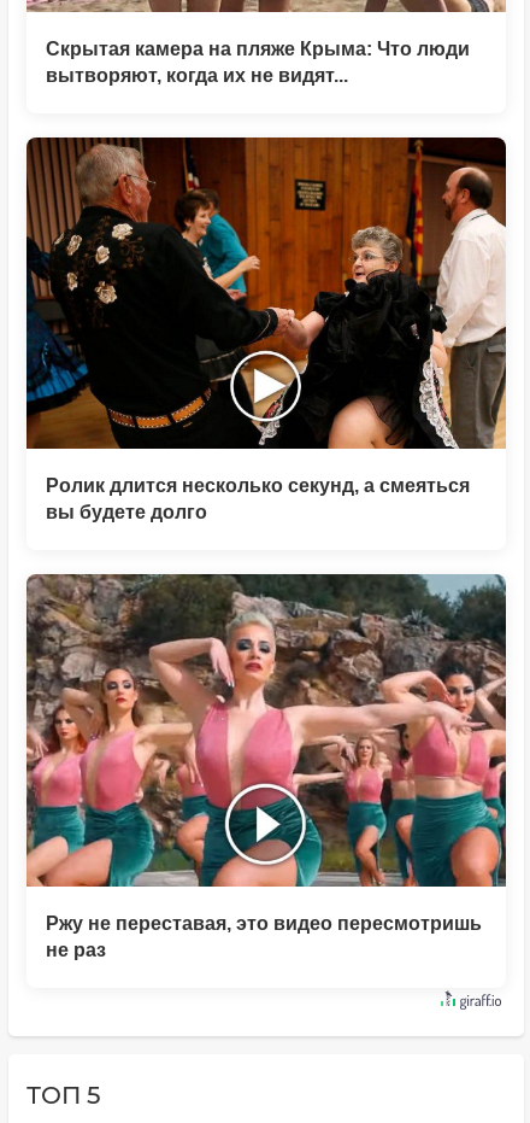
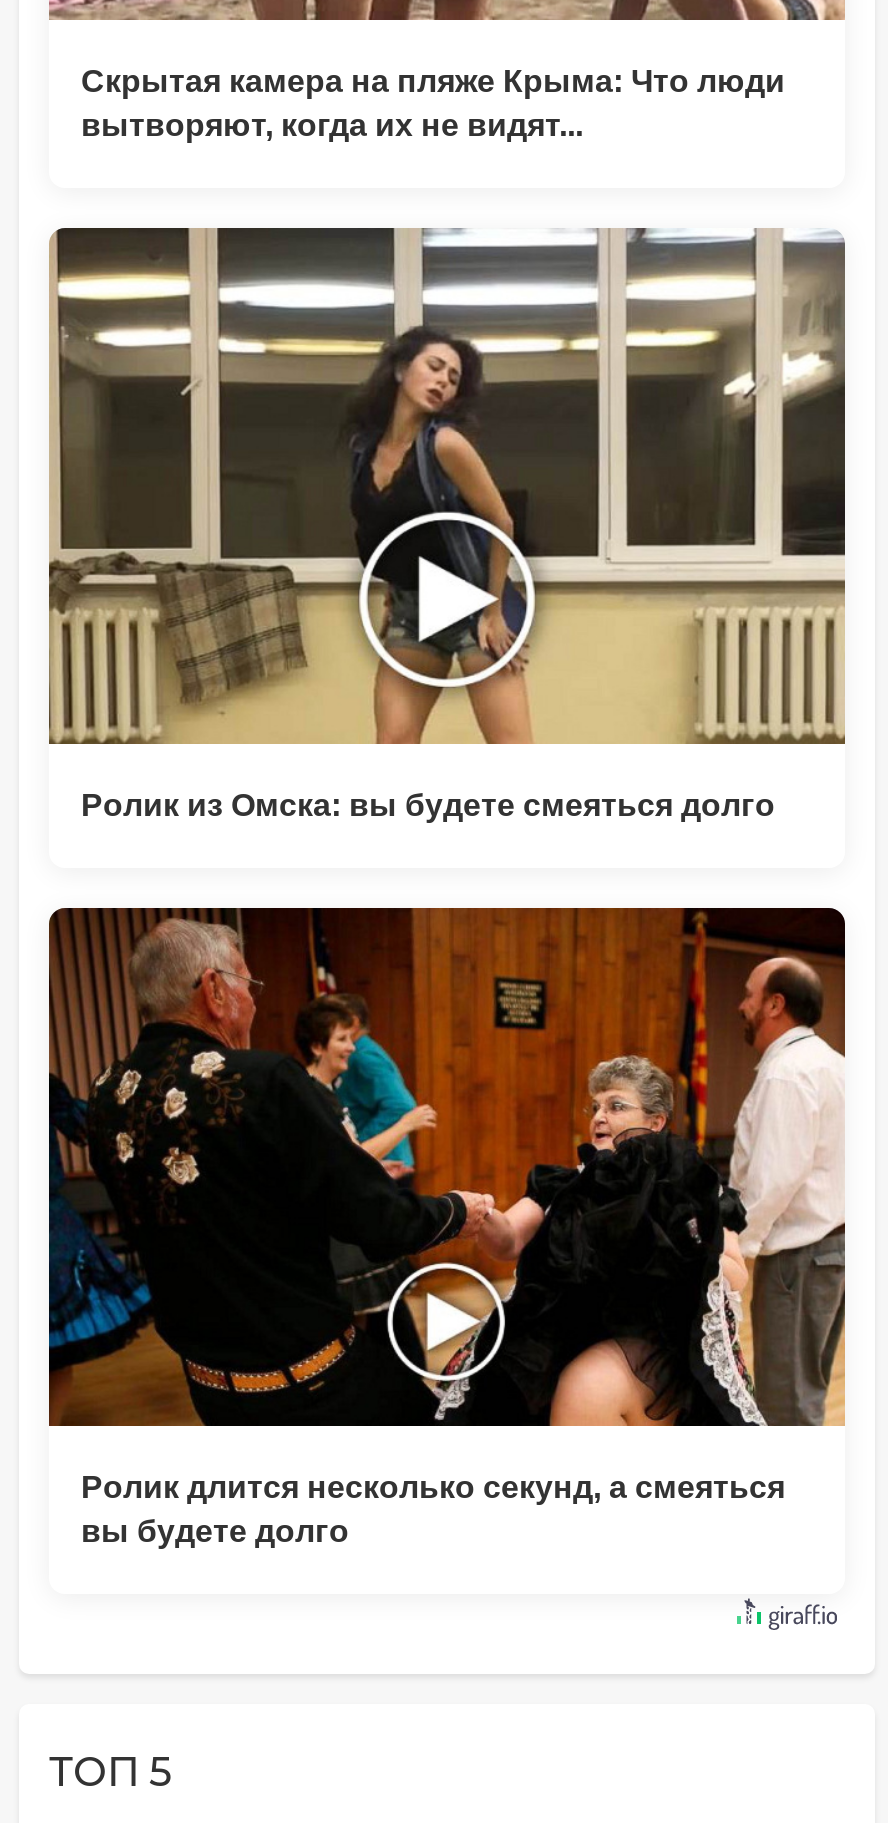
+ [image]
+ Ролик из Омска: вы будете смеяться долго

moved down: [image] | Ролик длится несколько секунд, а смеяться | вы будете долго

- [image]
- Ржу не переставая, это видео пересмотришь
- не раз
